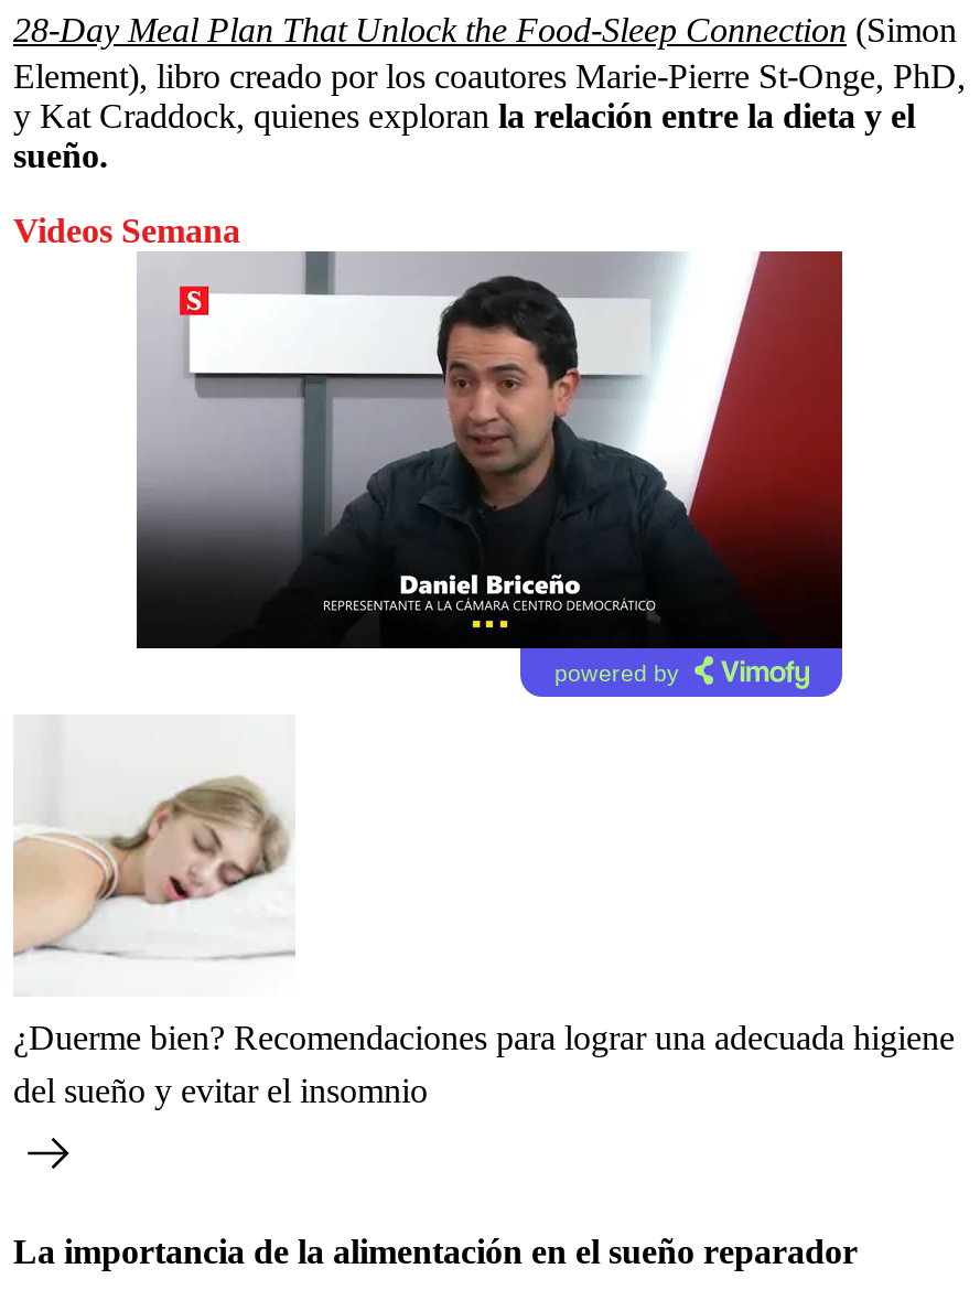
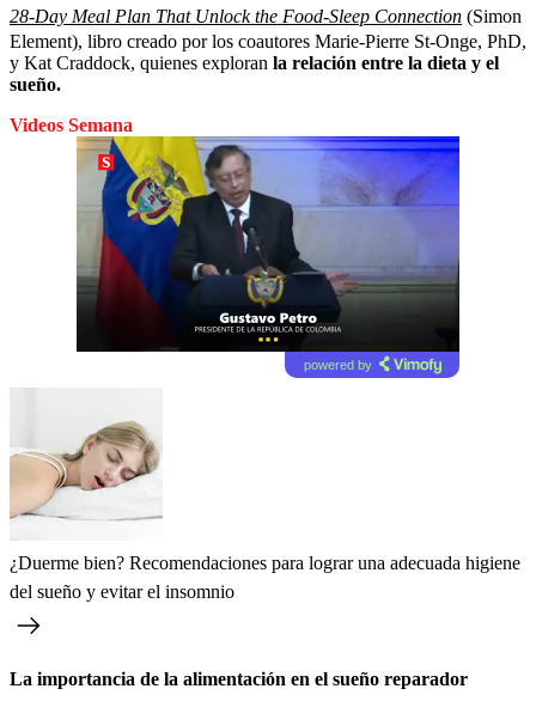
- [image]
+ [image]
